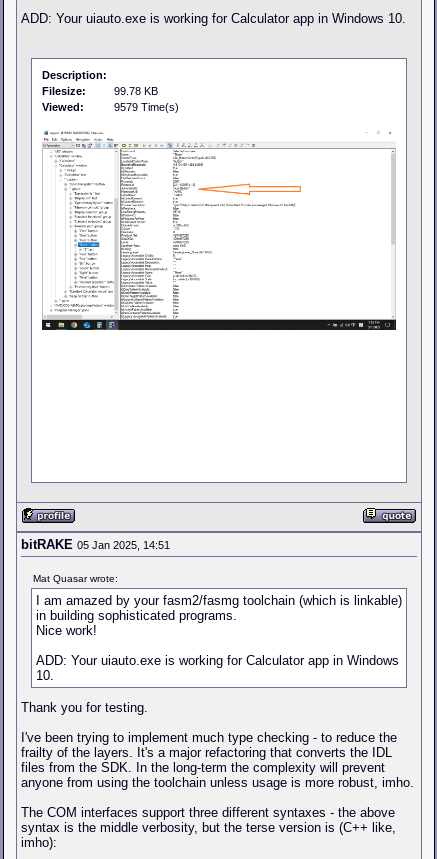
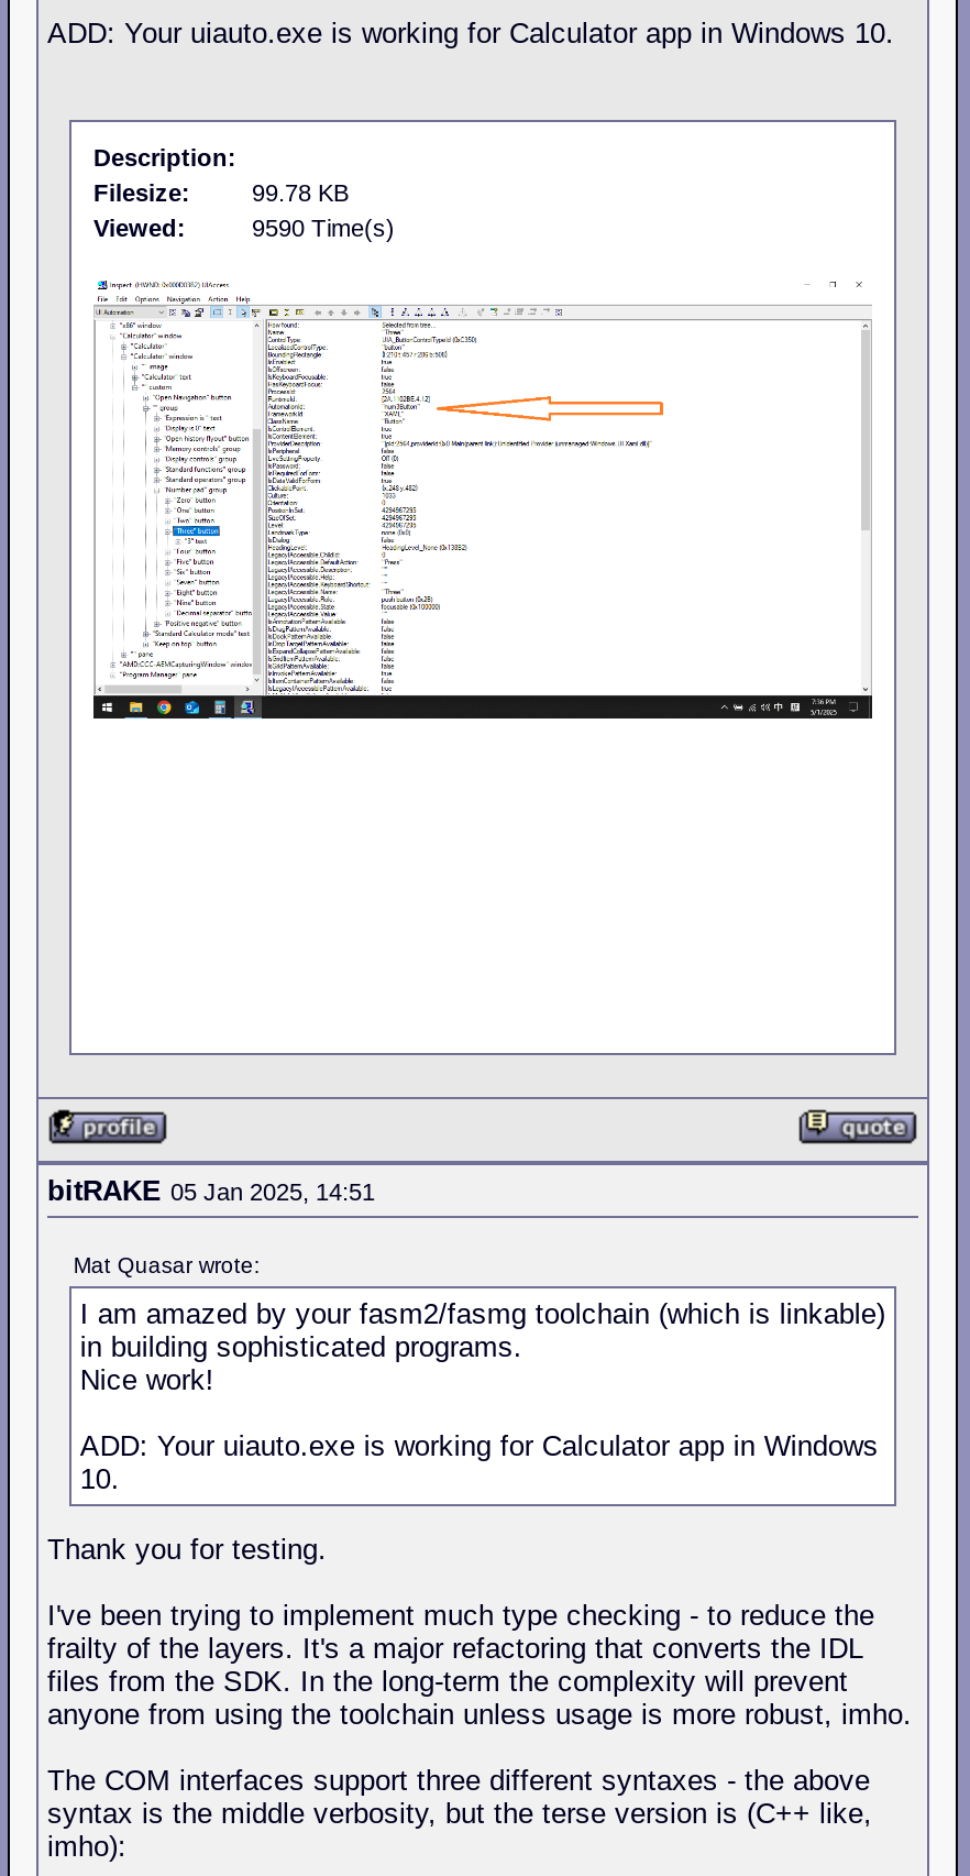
- 9579 Time(s)
+ 9590 Time(s)
